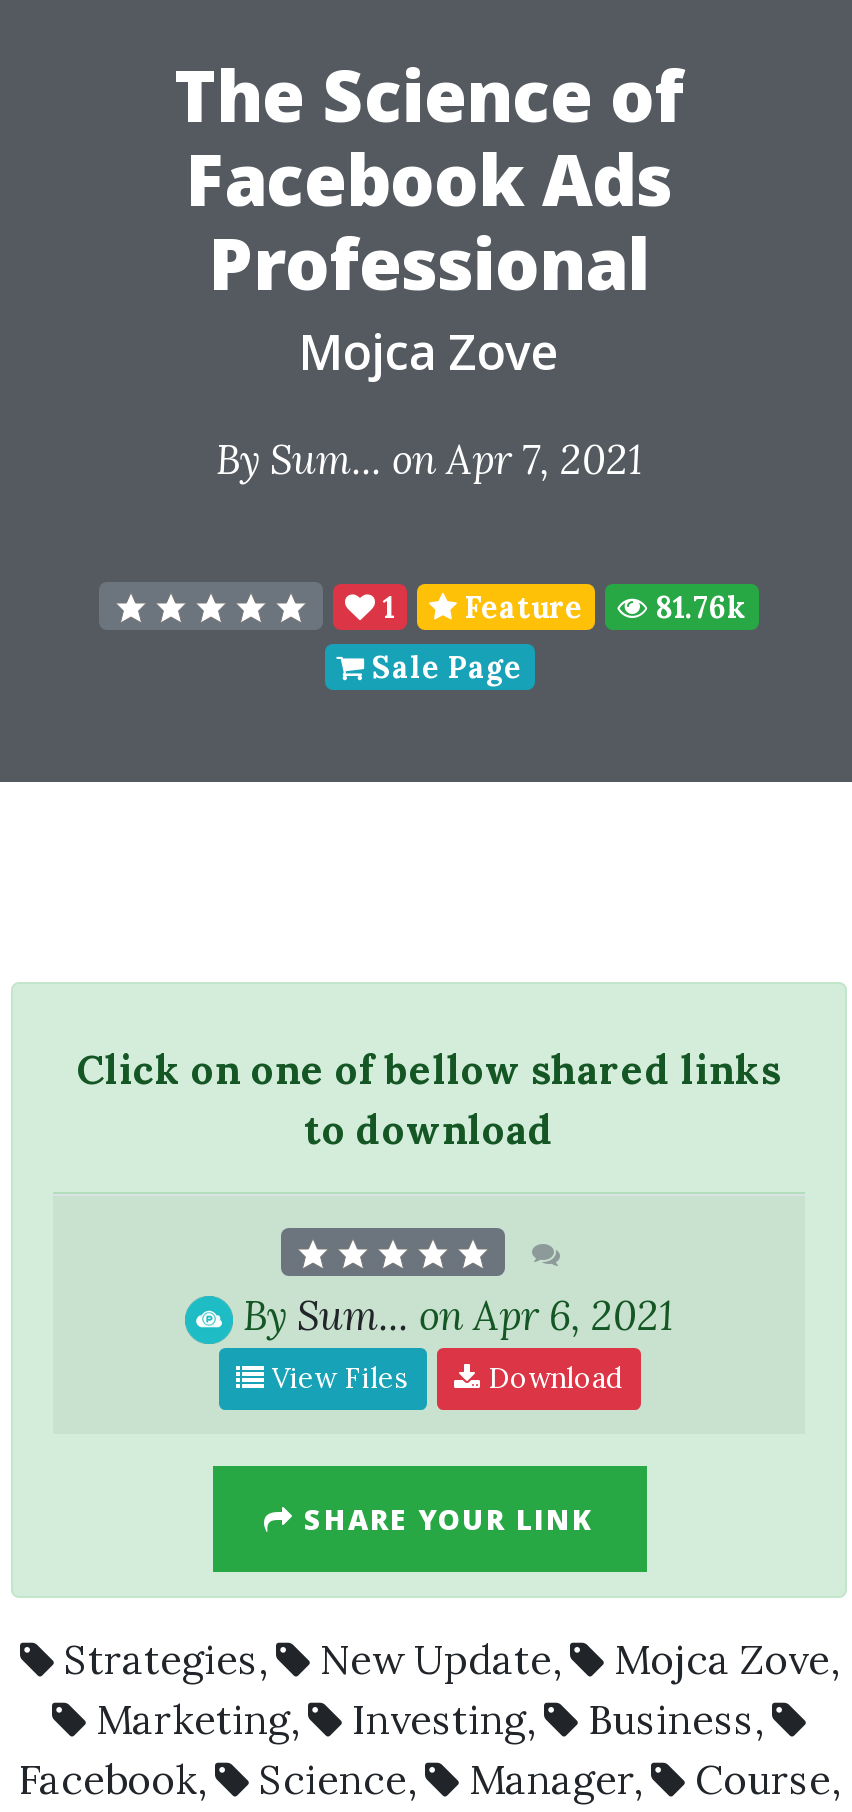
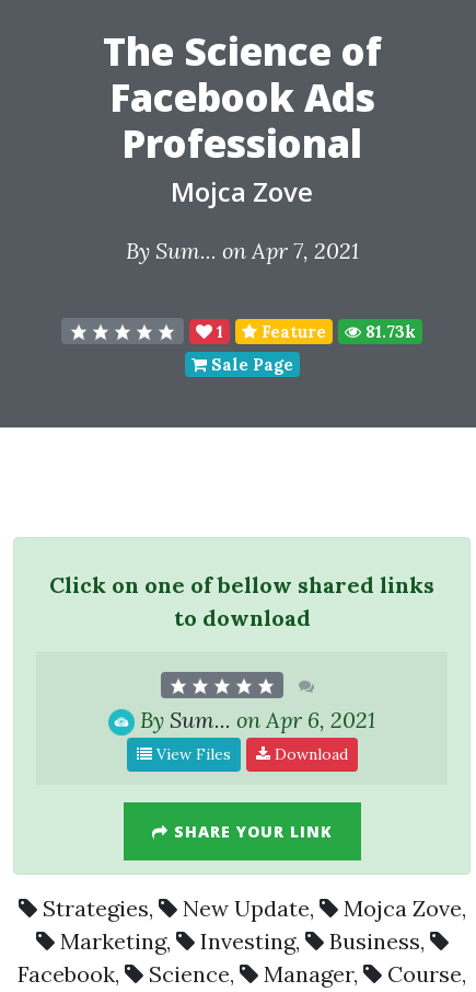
- 1 Feature 81.76k
+ 1 Feature 81.73k
